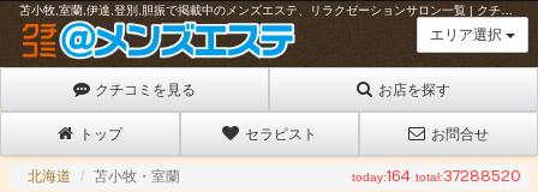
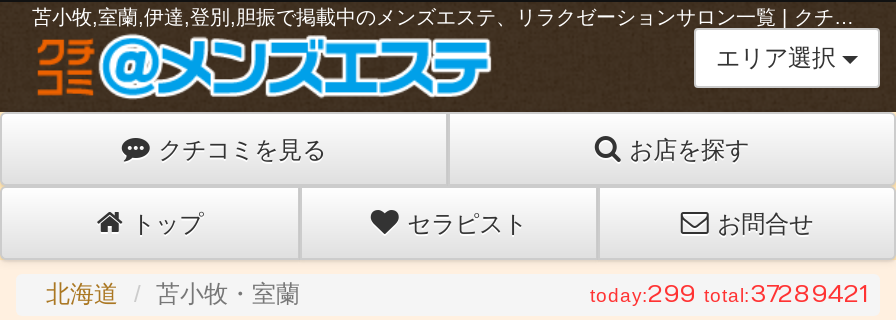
- 164
+ 299

- 37288520
+ 37289421
